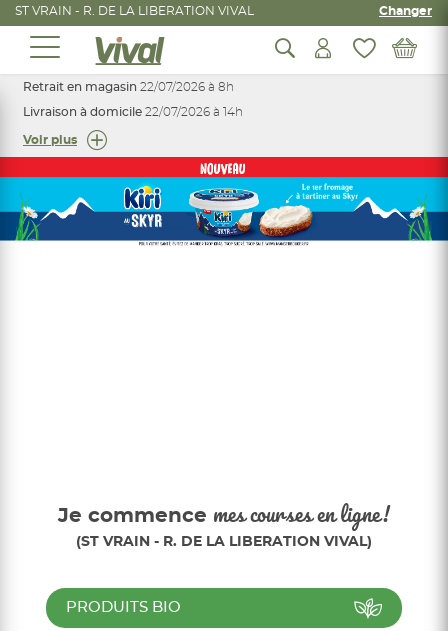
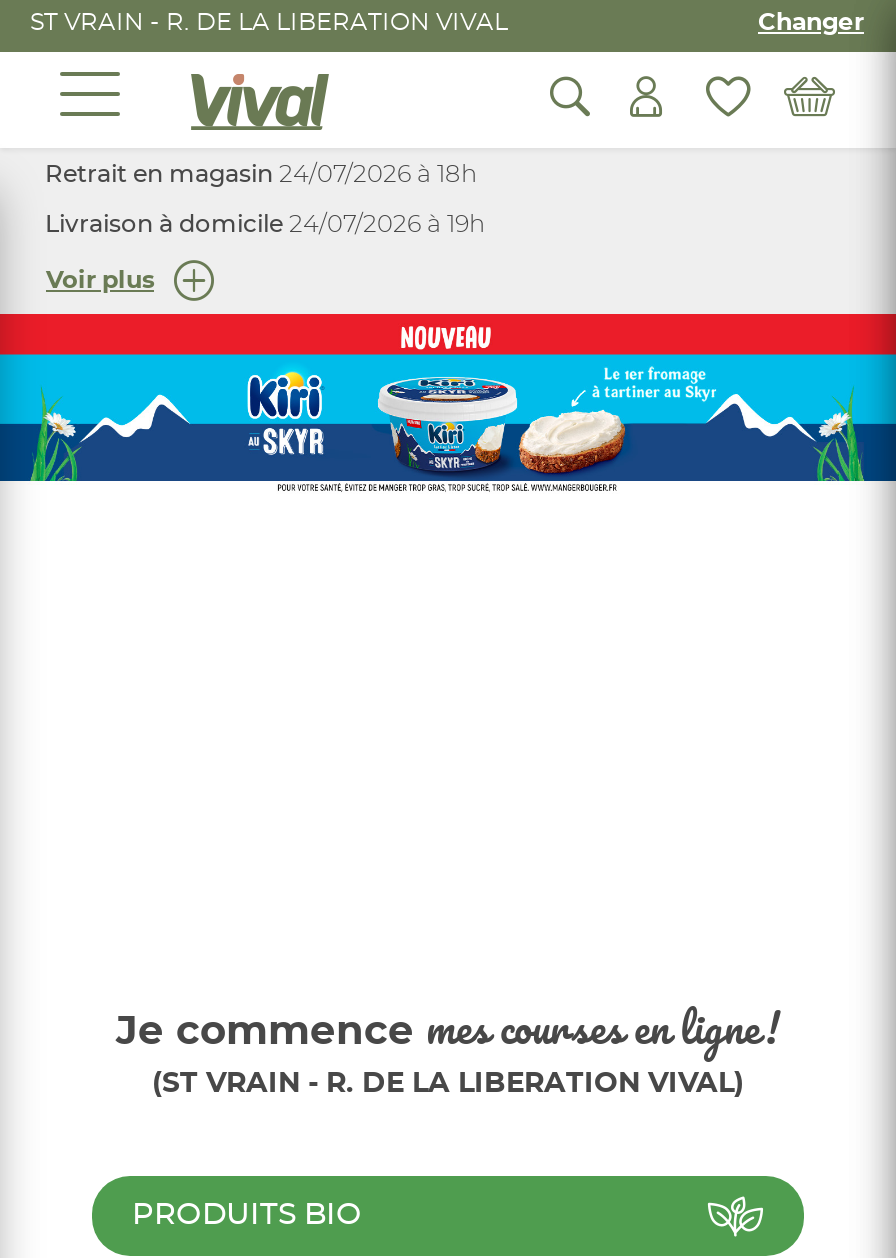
- Retrait en magasin 22/07/2026 à 8h
+ Retrait en magasin 24/07/2026 à 18h

- Livraison à domicile 22/07/2026 à 14h
+ Livraison à domicile 24/07/2026 à 19h
